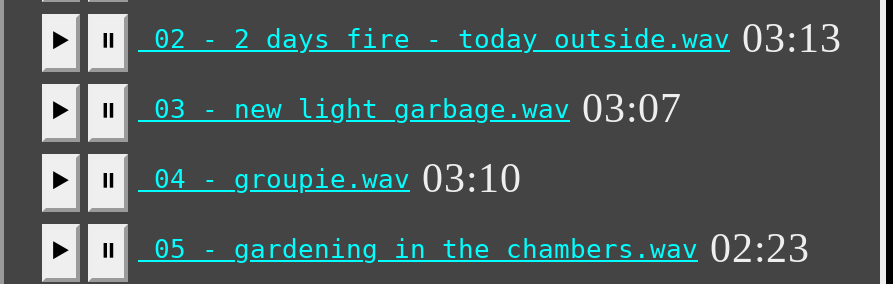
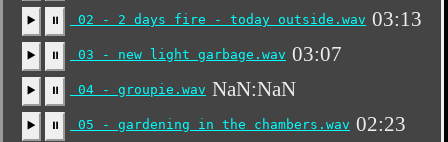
- 04 - groupie.wav 03:10
+ 04 - groupie.wav NaN:NaN
